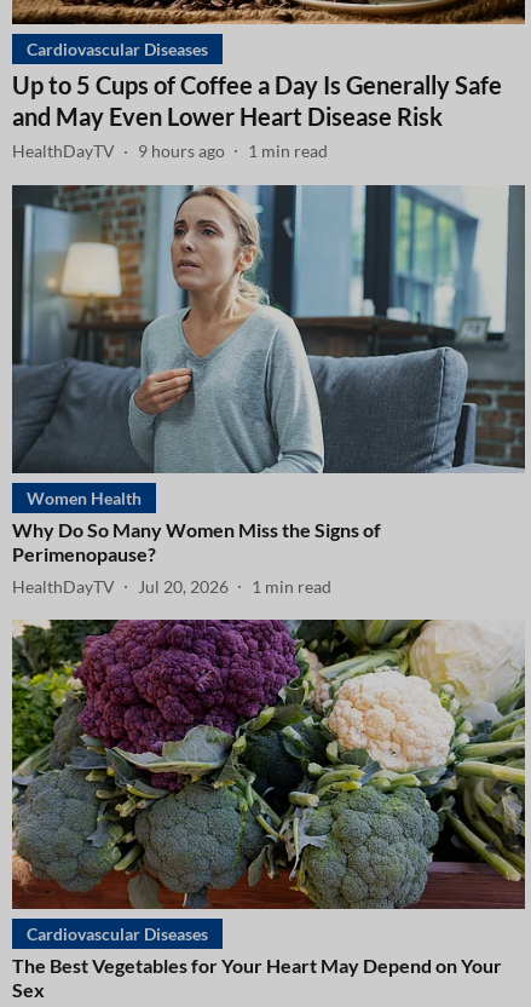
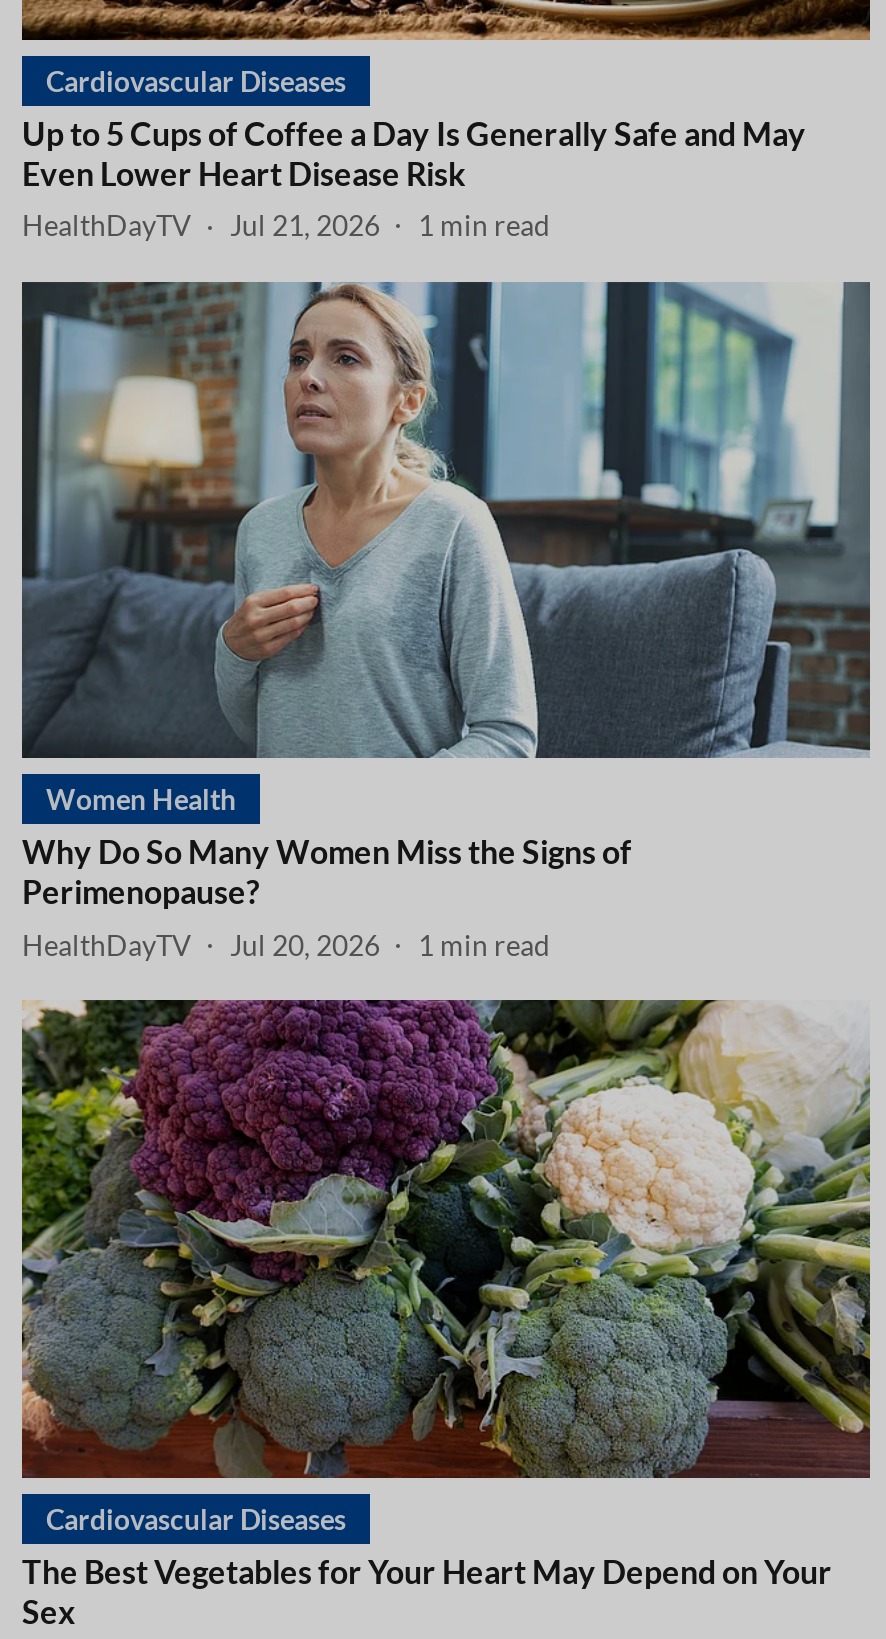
- HealthDayTV 9 hours ago 1 min read
+ HealthDayTV Jul 21, 2026 1 min read
